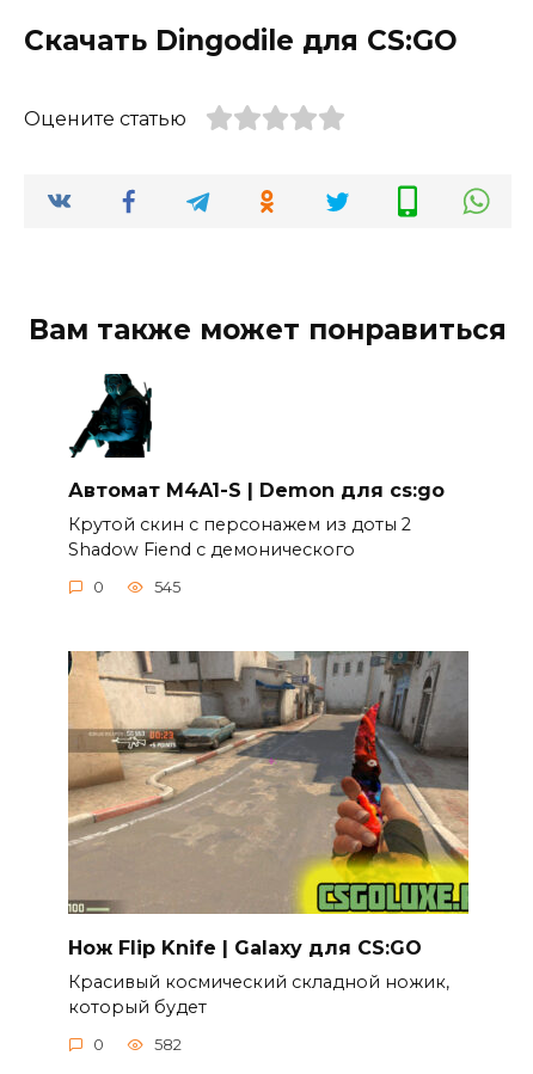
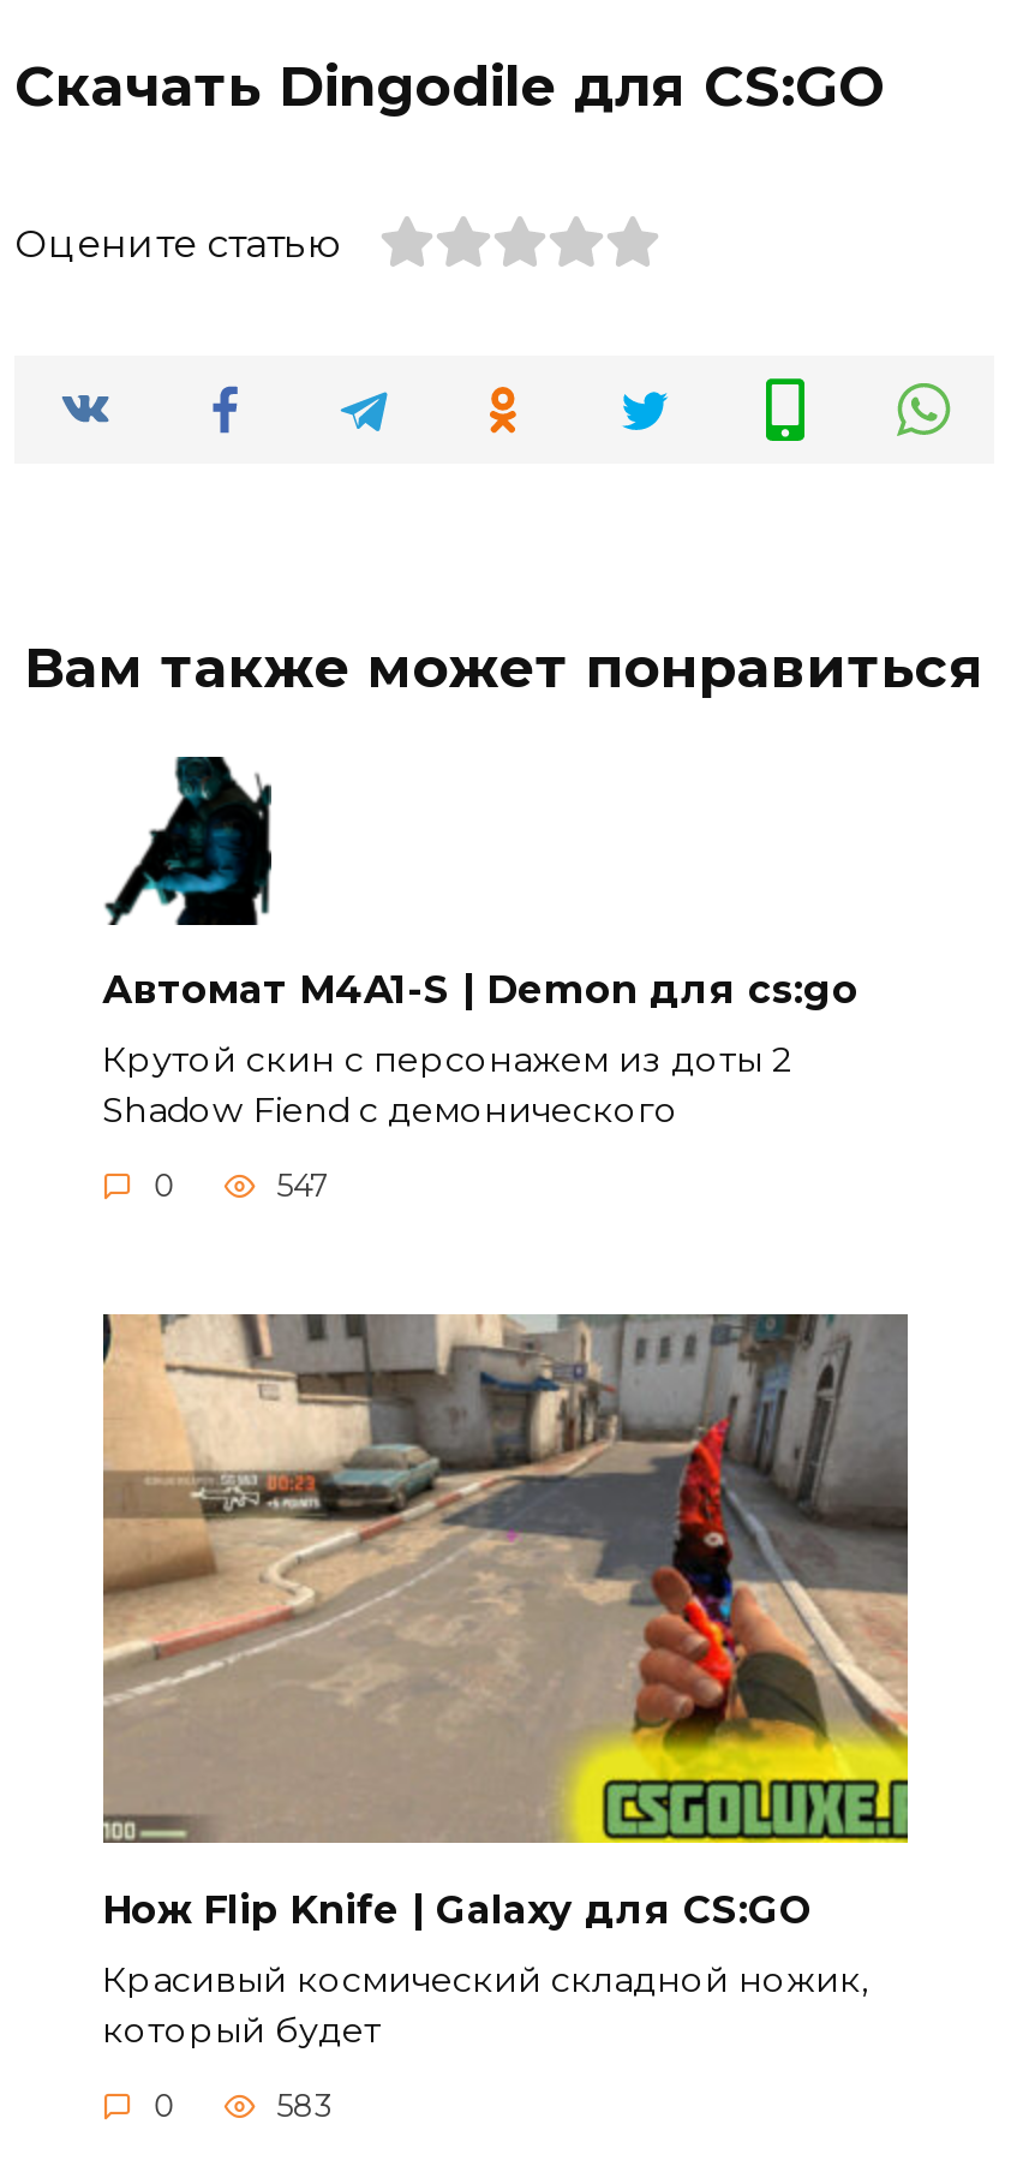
- 545
+ 547

- 582
+ 583
